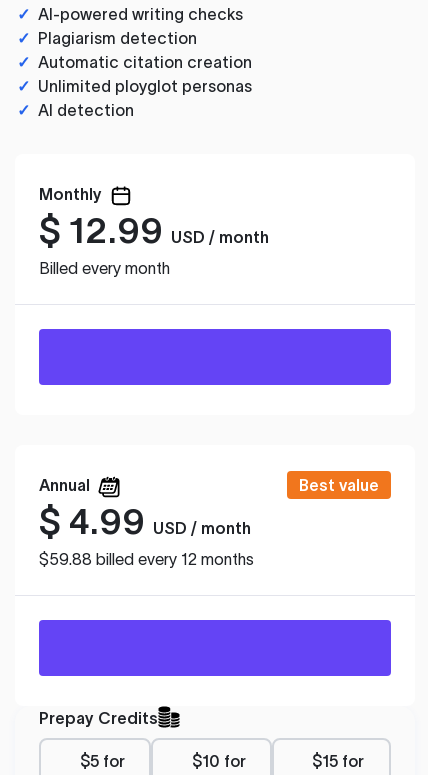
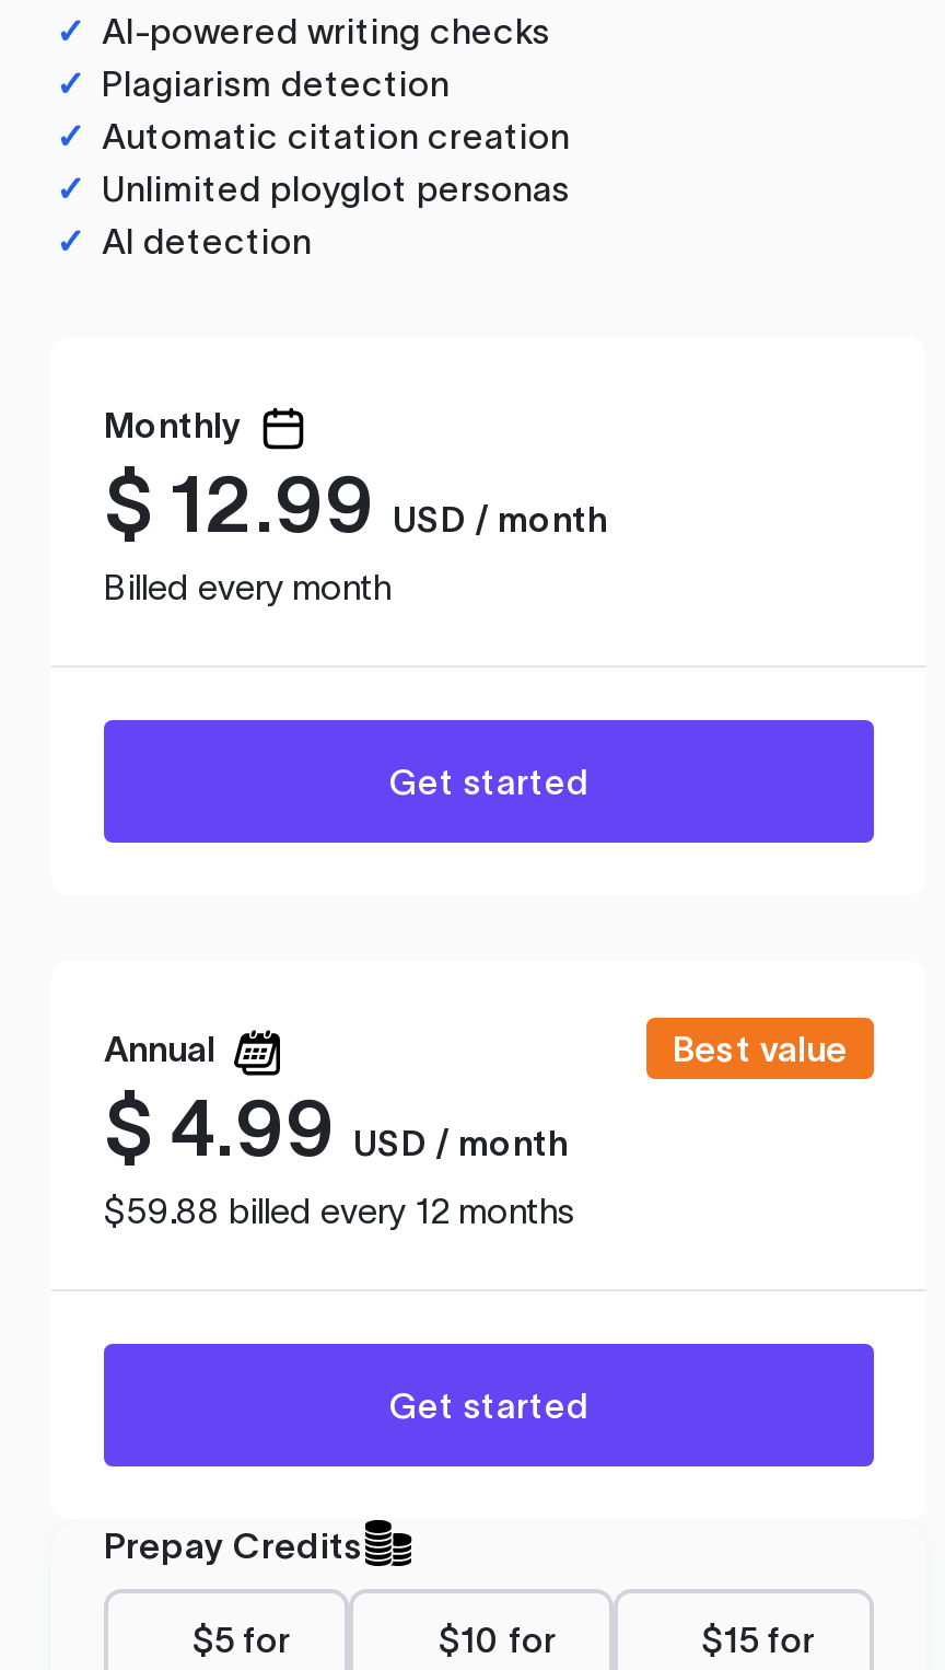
+ Get started

+ Get started
